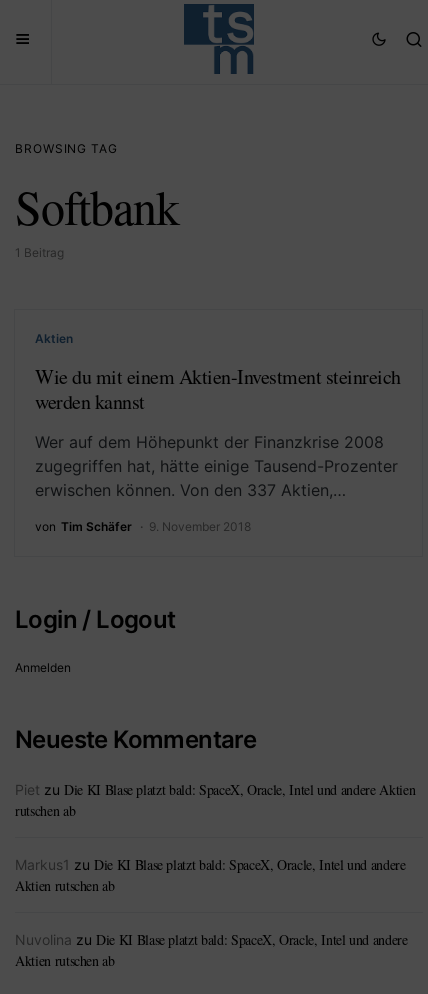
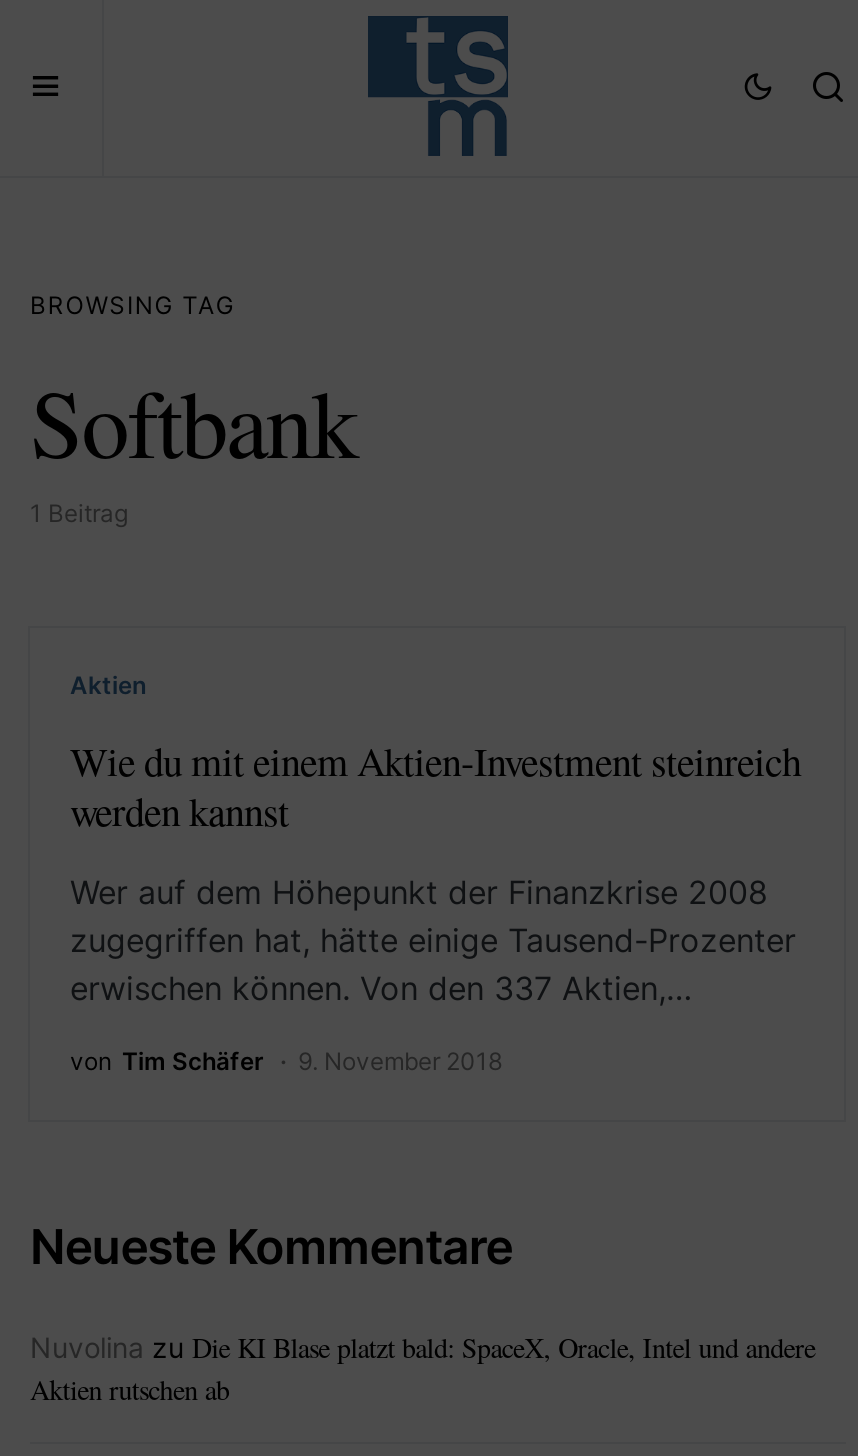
- Login / Logout
- Anmelden

- Piet zu Die KI Blase platzt bald: SpaceX, Oracle, Intel und andere Aktien
- rutschen ab
- Markus1 zu Die KI Blase platzt bald: SpaceX, Oracle, Intel und andere
- Aktien rutschen ab
